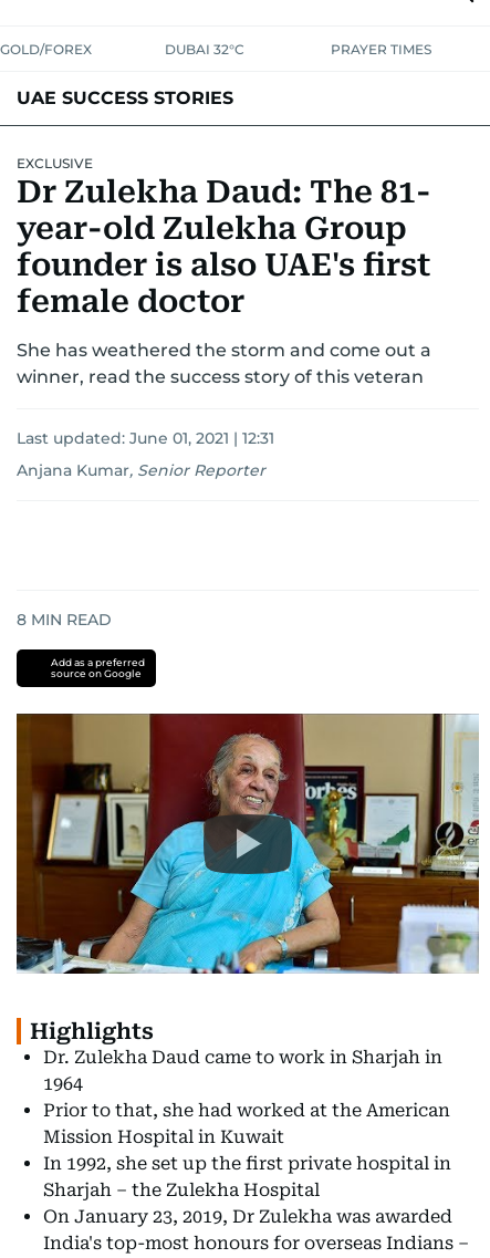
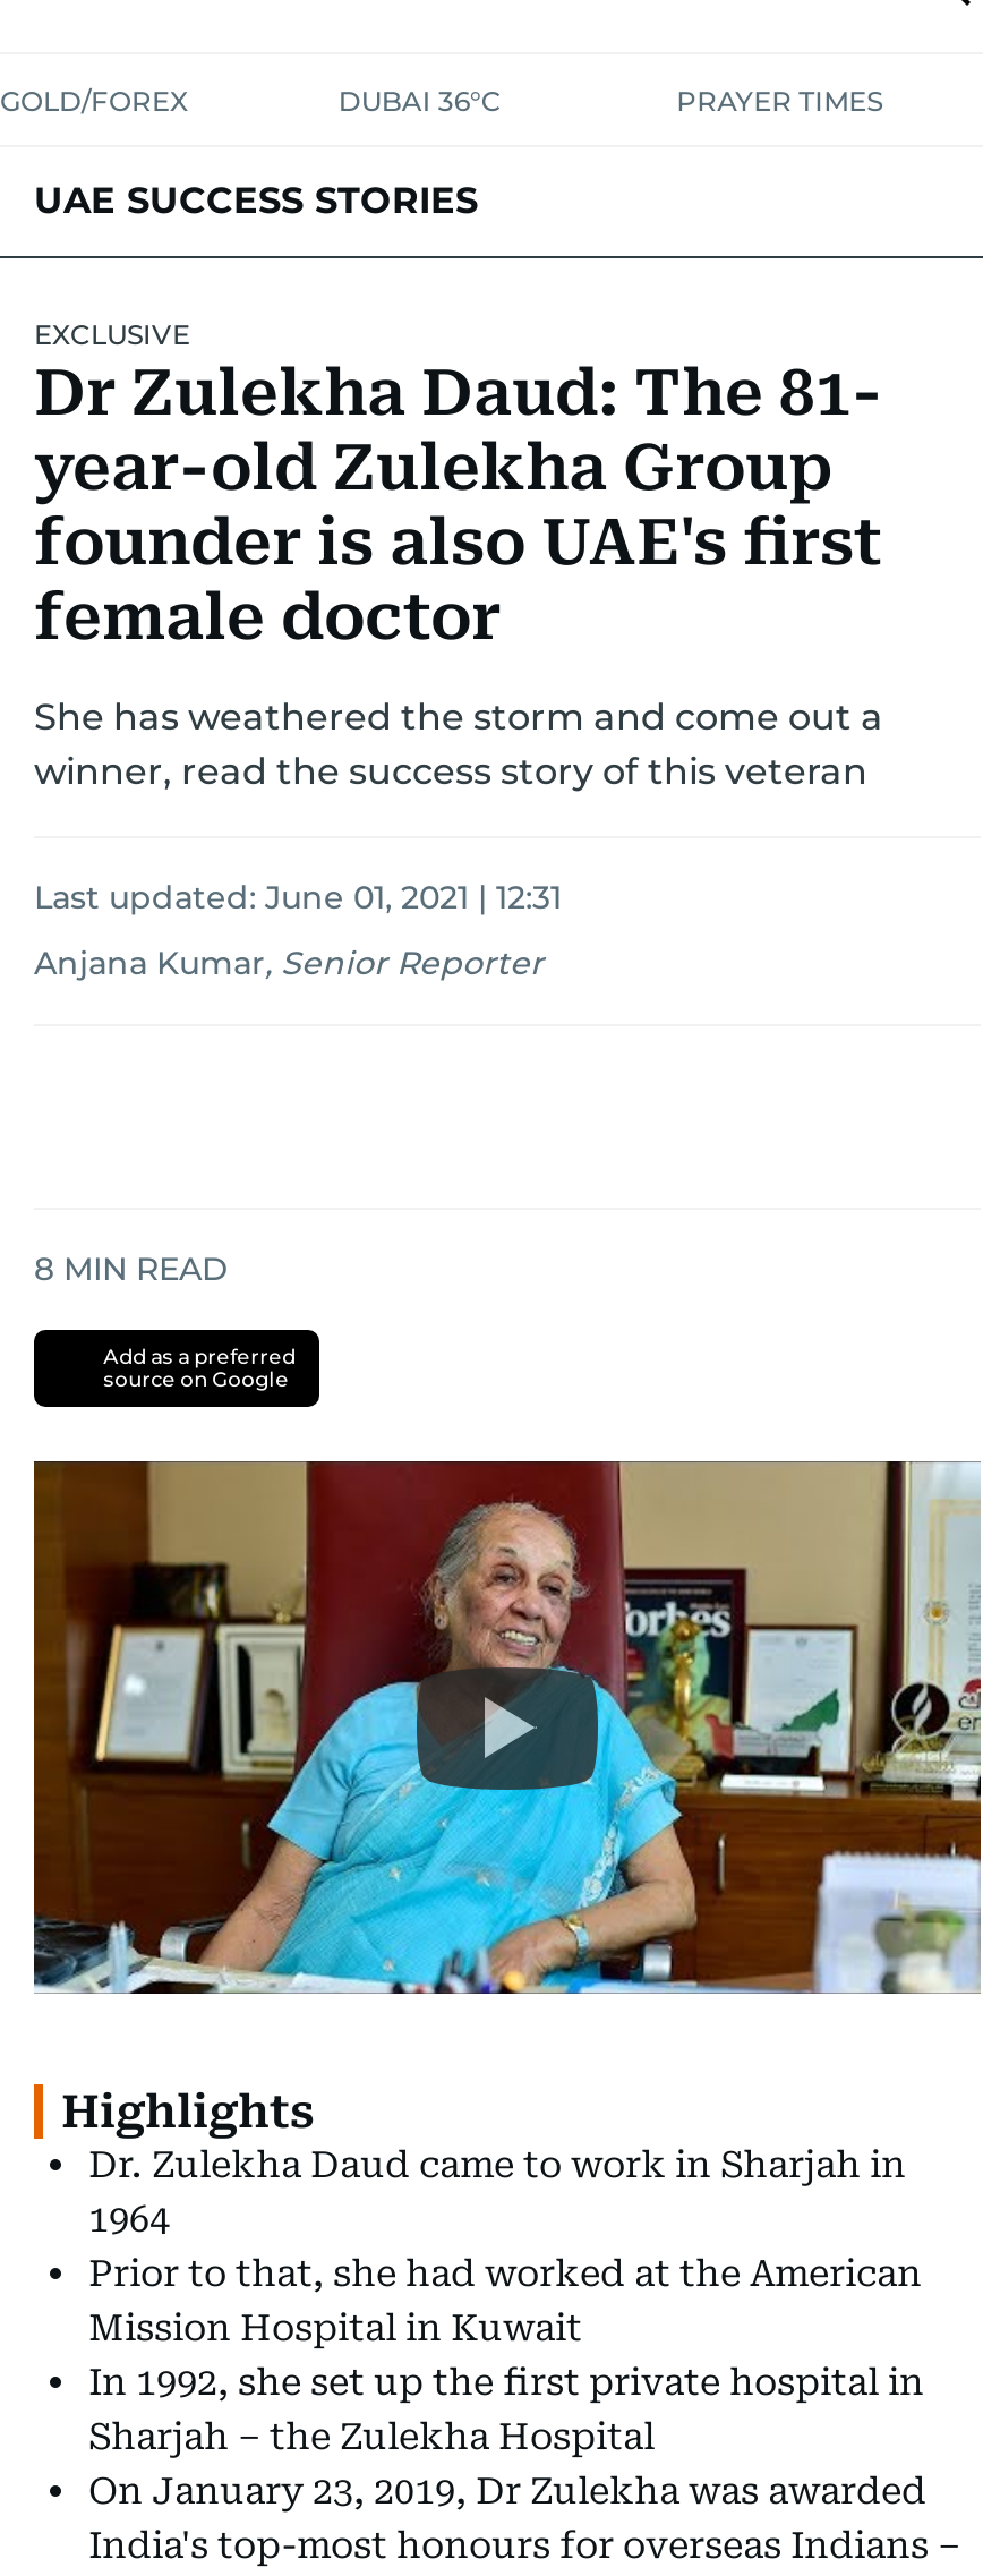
- DUBAI 32°C
+ DUBAI 36°C
